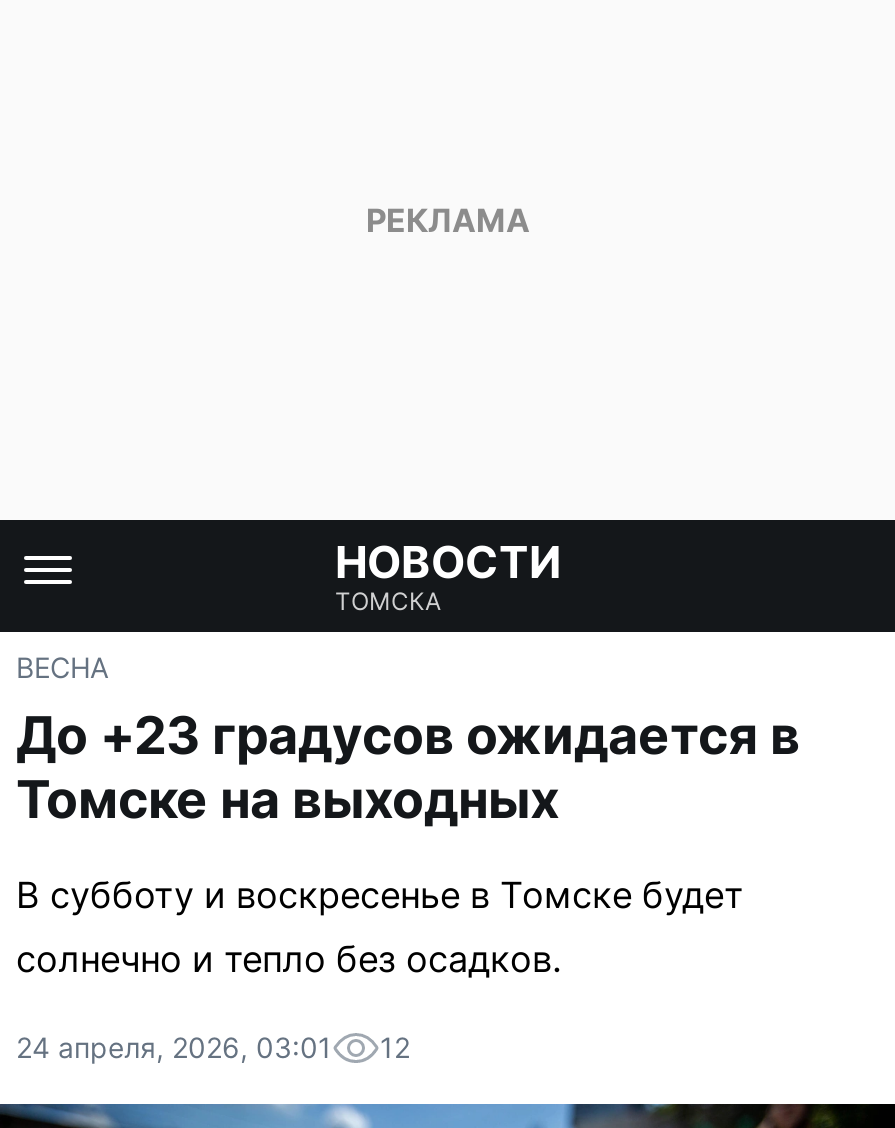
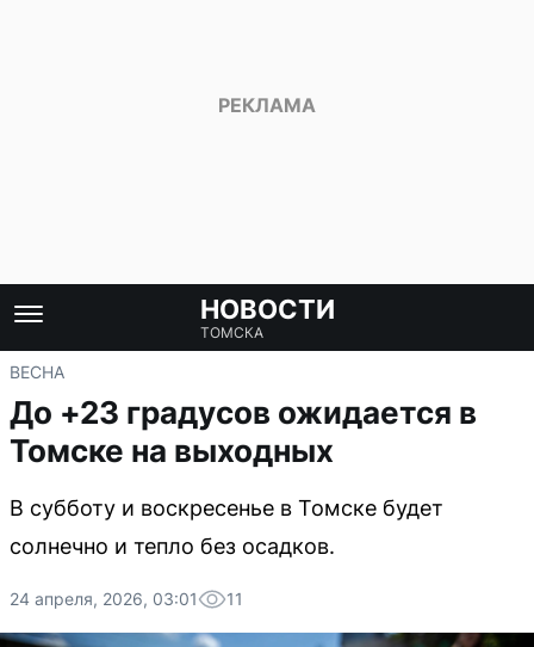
- 24 апреля, 2026, 03:01 12
+ 24 апреля, 2026, 03:01 11
